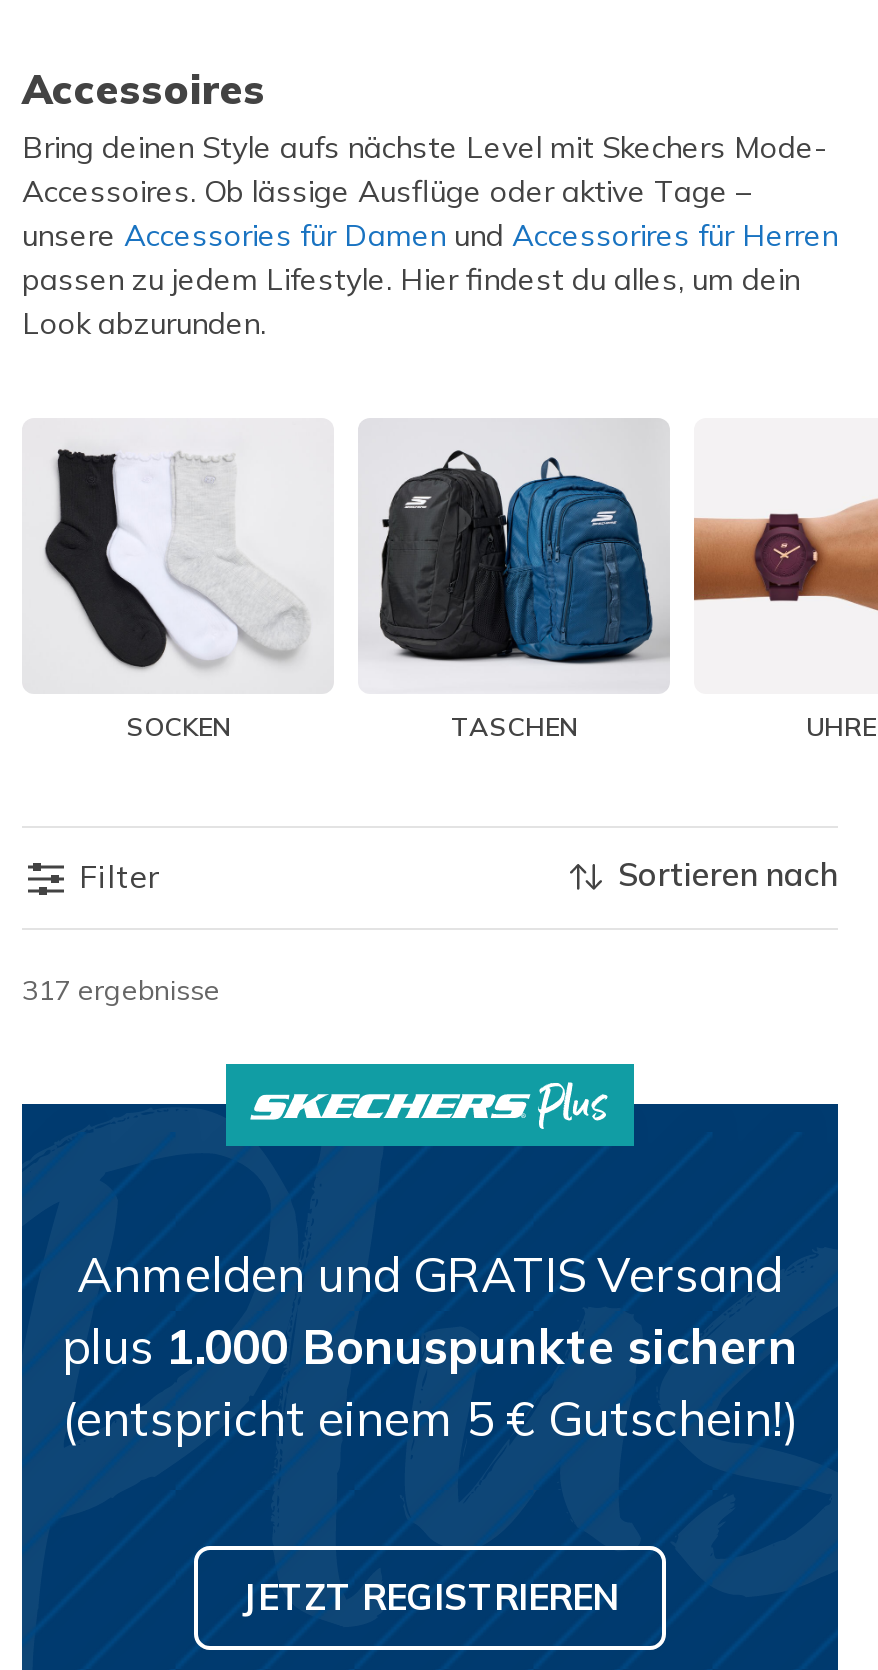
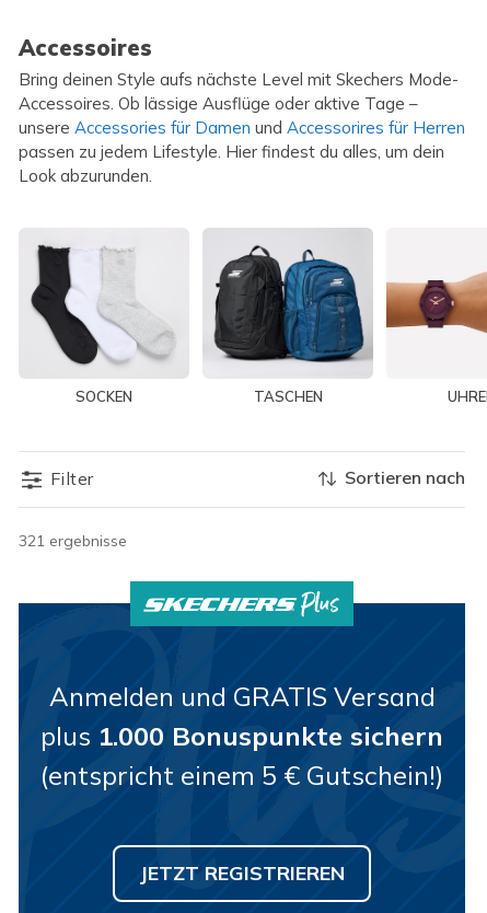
- 317 ergebnisse
+ 321 ergebnisse
